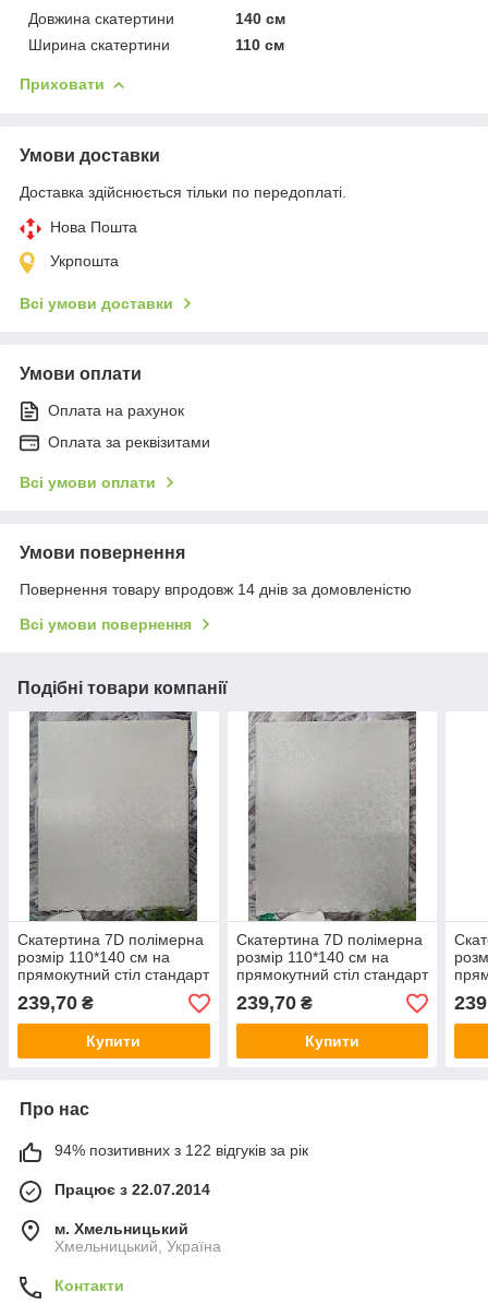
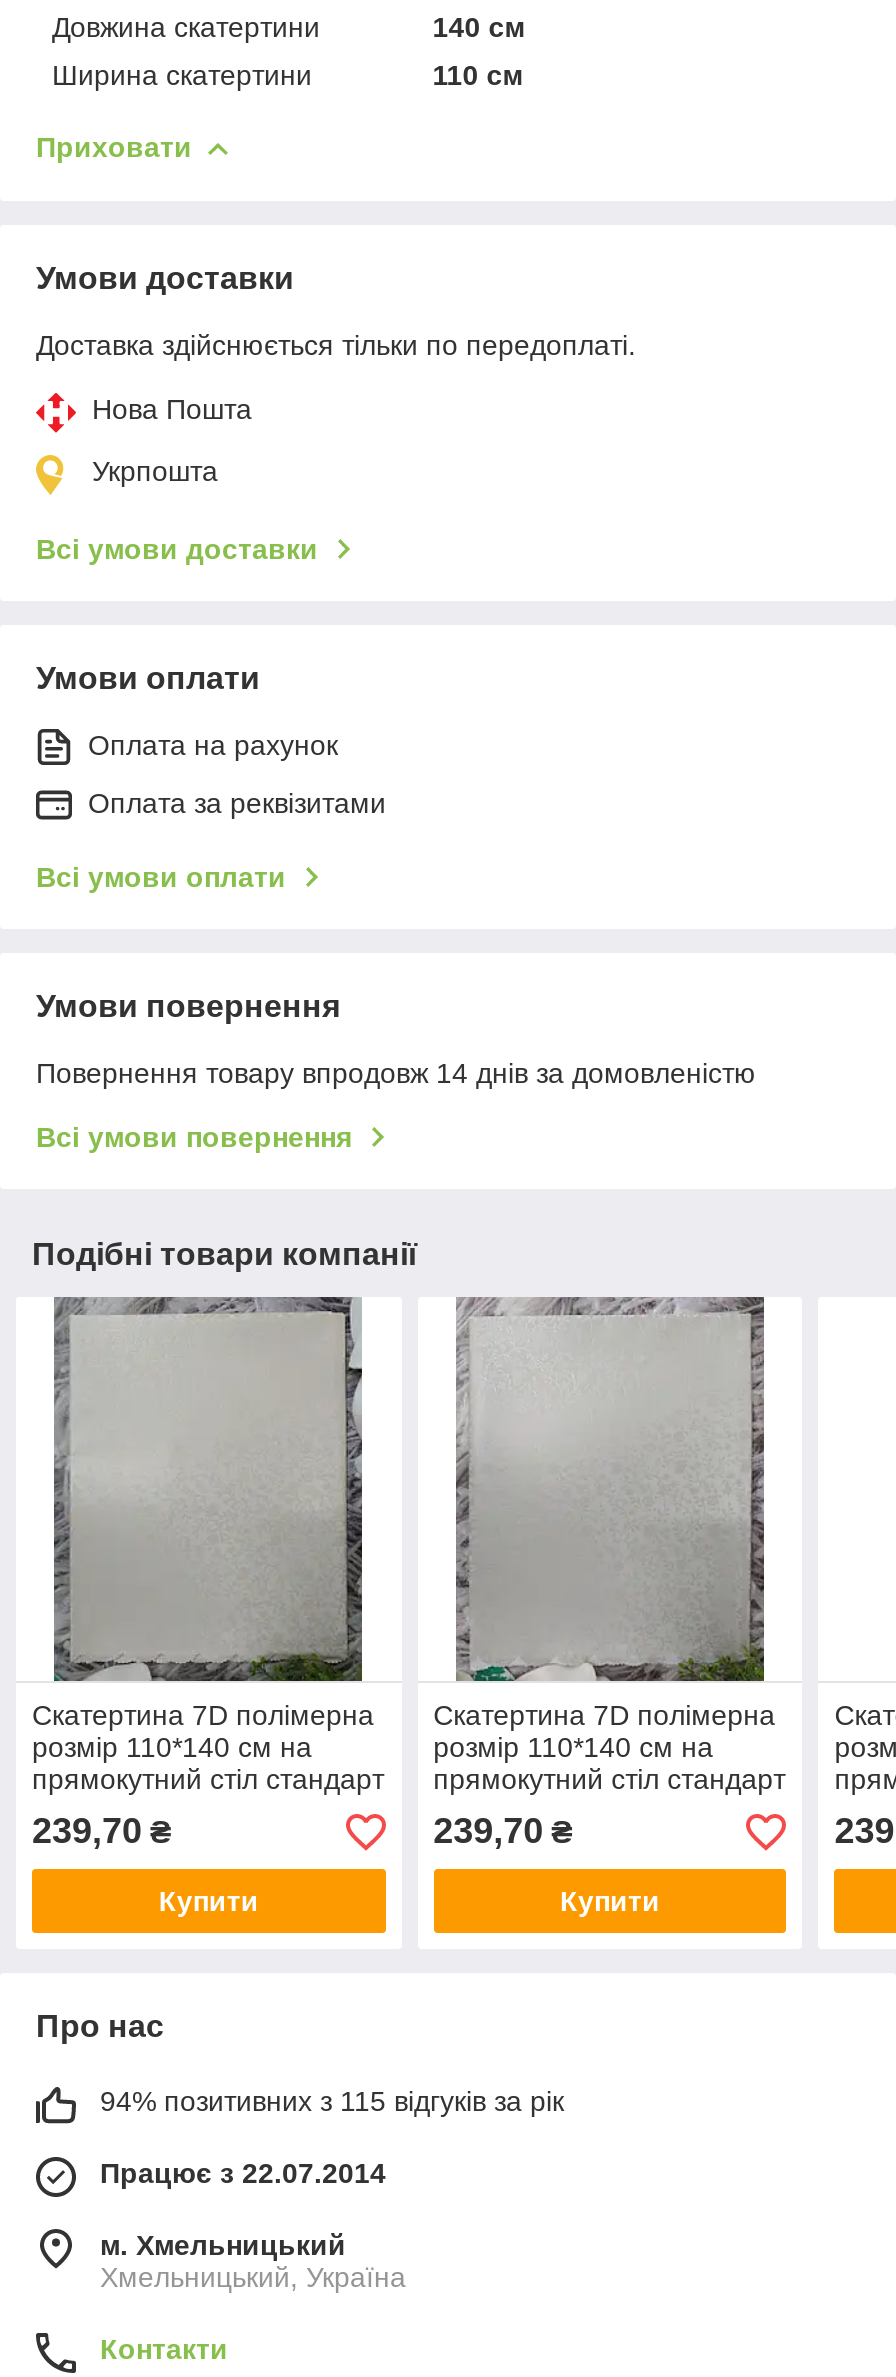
- 94% позитивних з 122 відгуків за рік
+ 94% позитивних з 115 відгуків за рік
